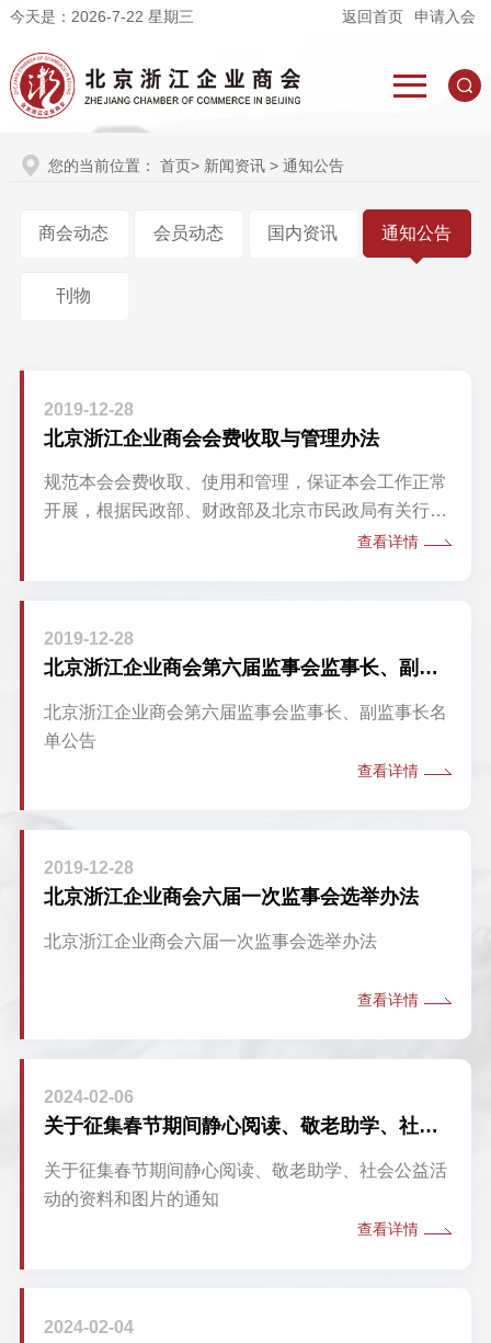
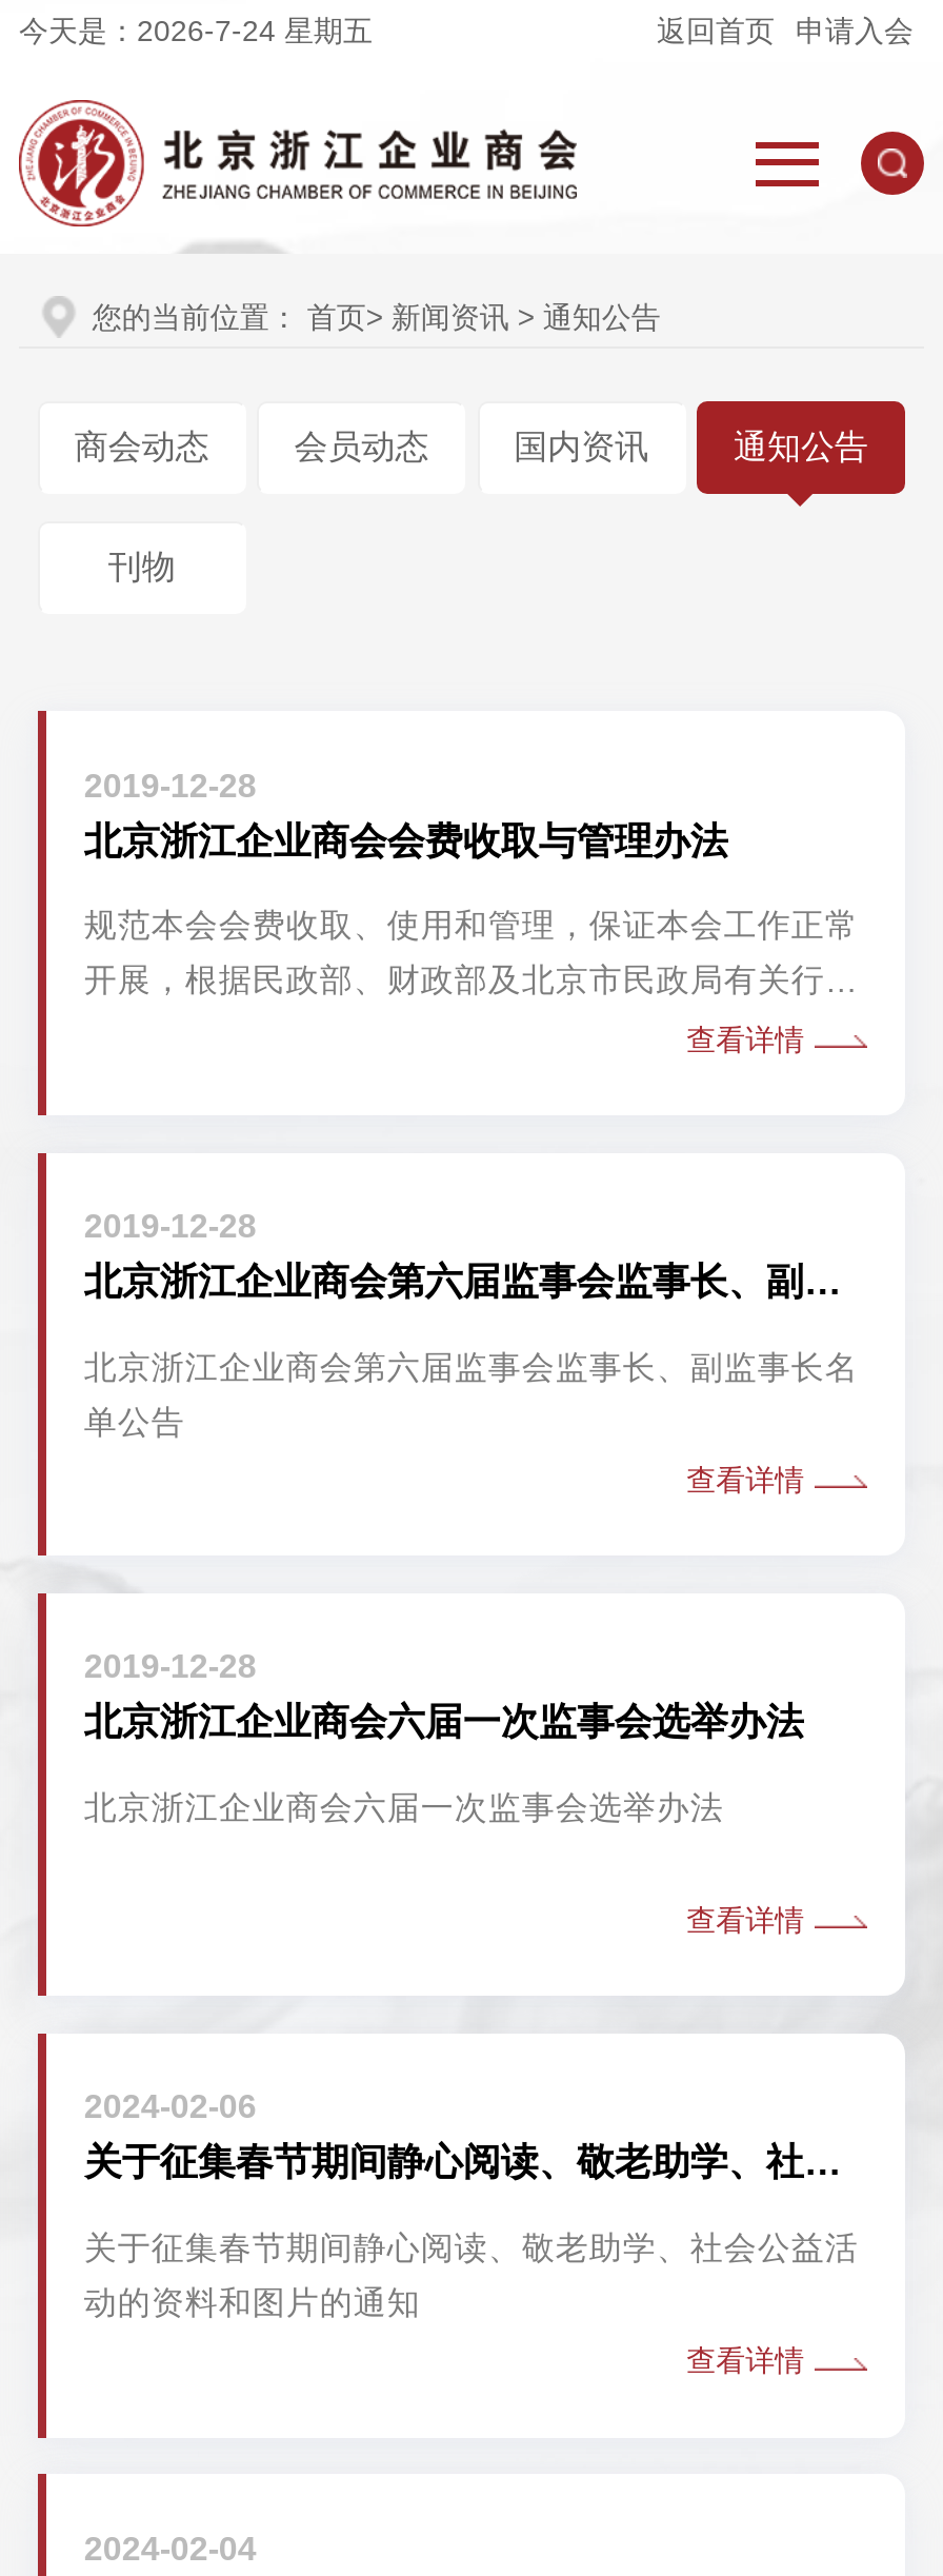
- 今天是：2026-7-22 星期三
+ 今天是：2026-7-24 星期五
